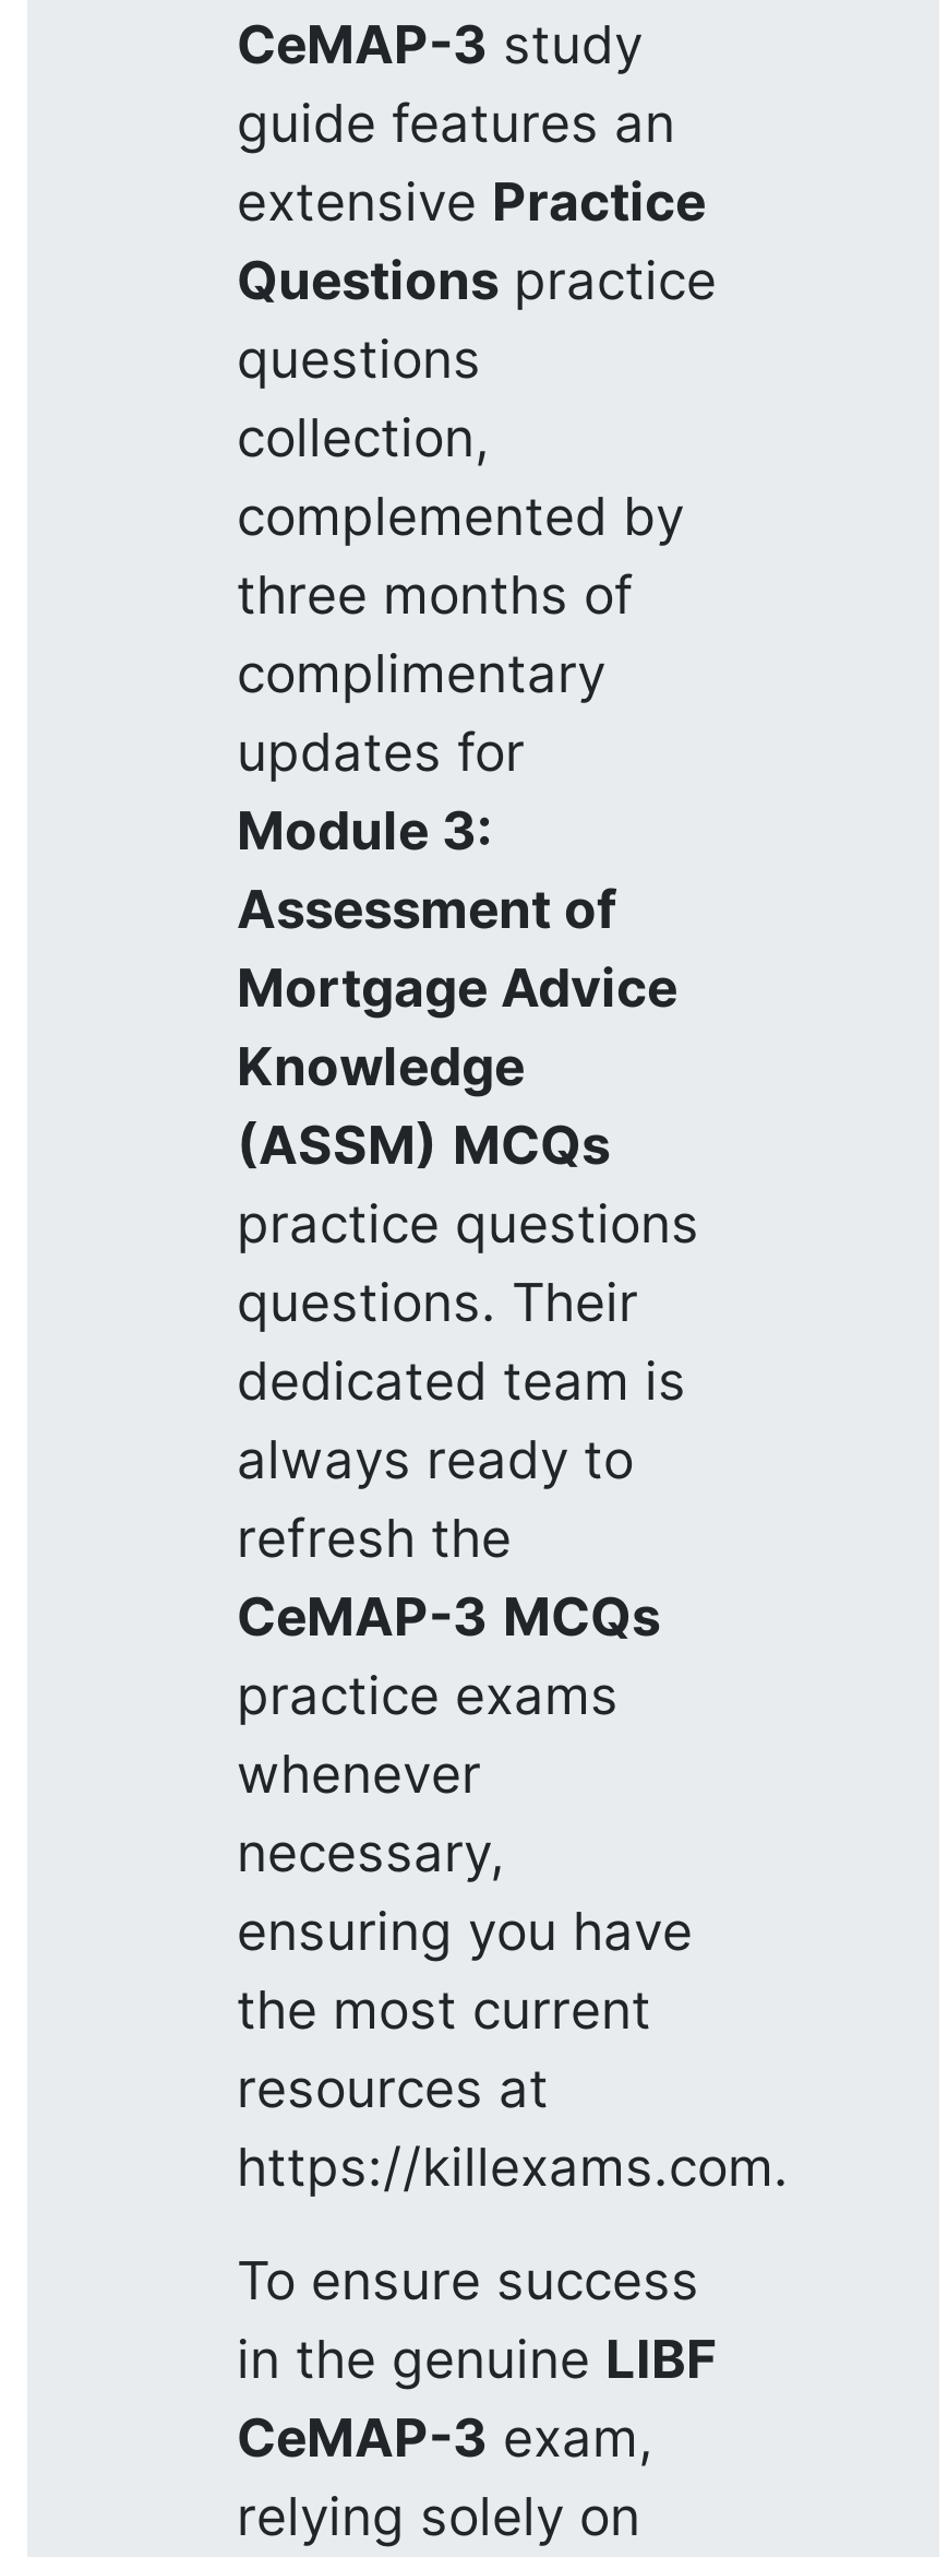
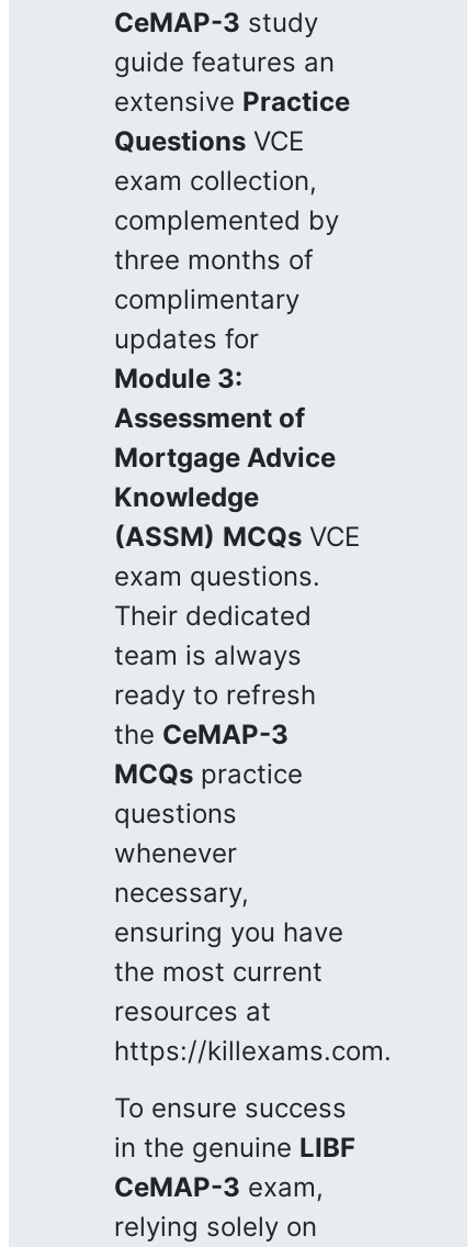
- Questions practice
- questions
- collection,
+ Questions VCE
+ exam collection,

- (ASSM) MCQs
- practice questions
- questions. Their
- dedicated team is
- always ready to
- refresh the
- CeMAP-3 MCQs
- practice exams
+ (ASSM) MCQs VCE
+ exam questions.
+ Their dedicated
+ team is always
+ ready to refresh
+ the CeMAP-3
+ MCQs practice
+ questions
